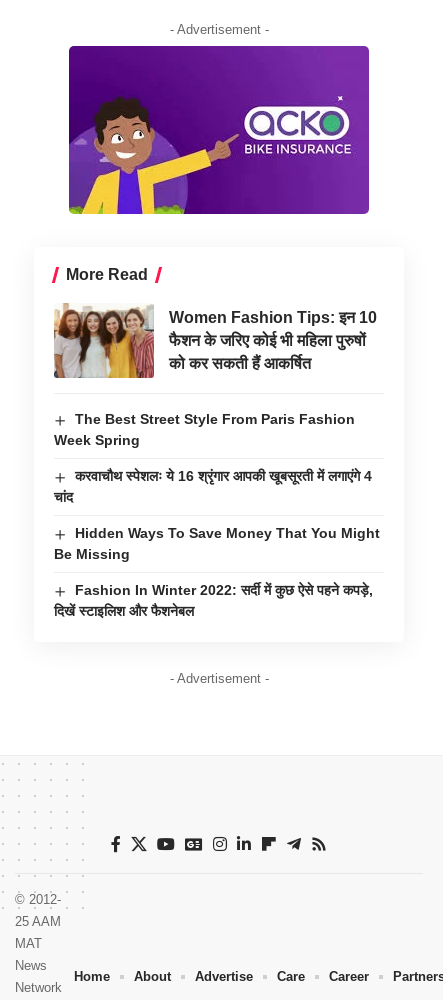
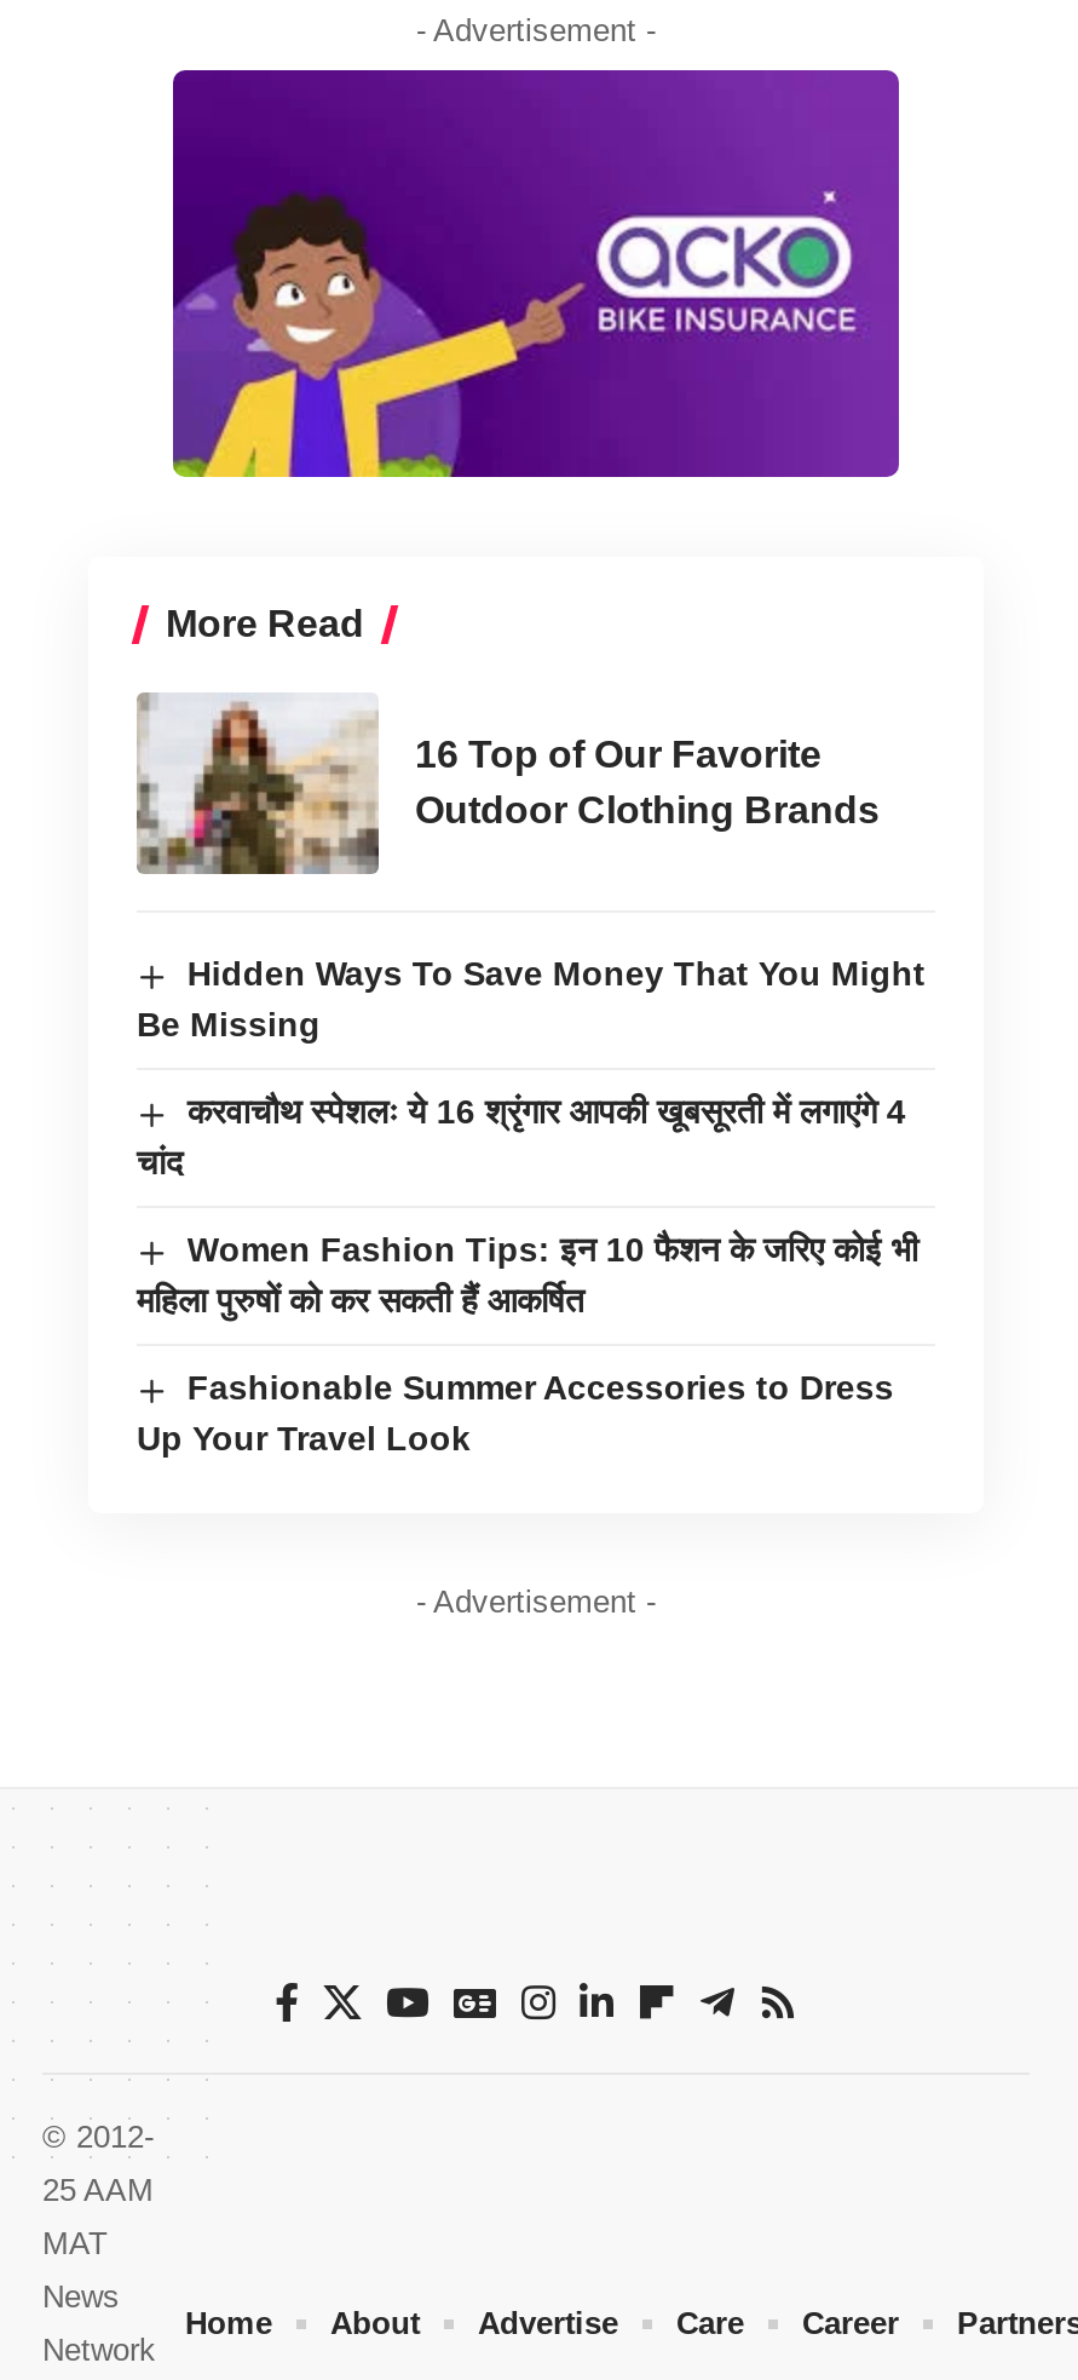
- [image]
- Women Fashion Tips: इन 10
- फैशन के जरिए कोई भी महिला पुरुषों
- को कर सकती हैं आकर्षित
+ [image]
+ 16 Top of Our Favorite
+ Outdoor Clothing Brands

- The Best Street Style From Paris Fashion
- Week Spring

+ Women Fashion Tips: इन 10 फैशन के जरिए कोई भी
+ महिला पुरुषों को कर सकती हैं आकर्षित

moved up: Hidden Ways To Save Money That You Might | Be Missing

- Fashion In Winter 2022: सर्दी में कुछ ऐसे पहने कपड़े,
- दिखें स्टाइलिश और फैशनेबल
+ Fashionable Summer Accessories to Dress
+ Up Your Travel Look
